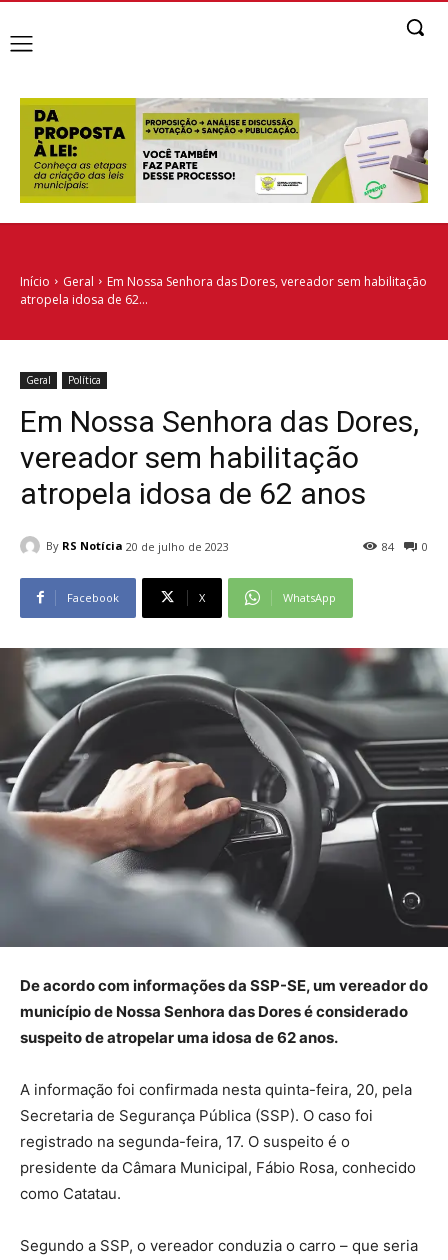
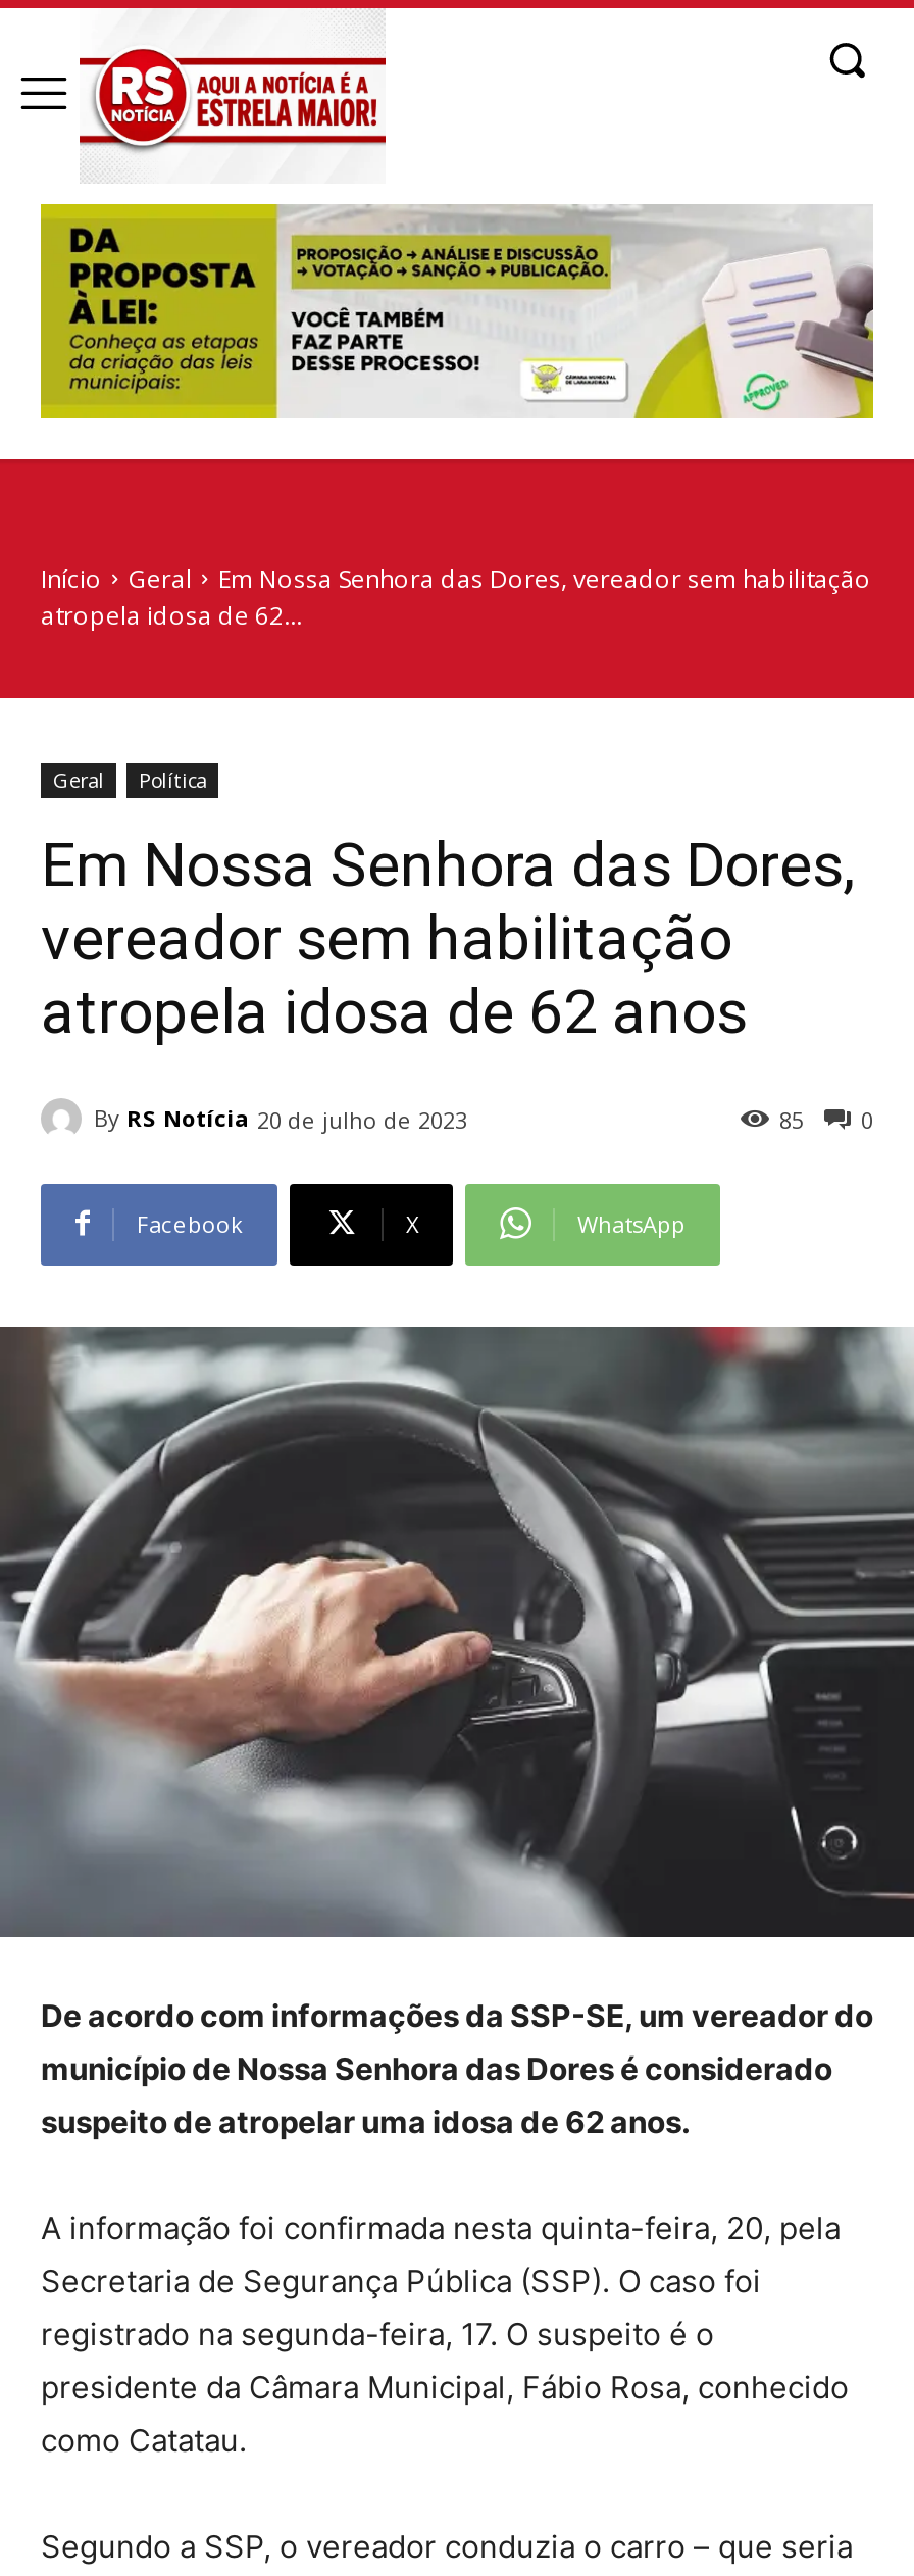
+ [image]

- 84 0
+ 85 0
